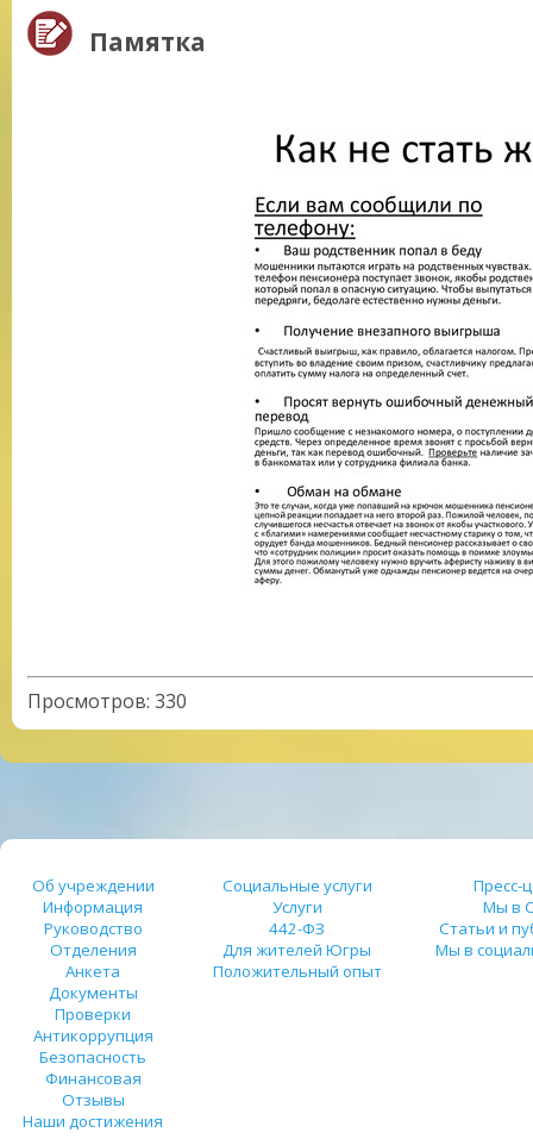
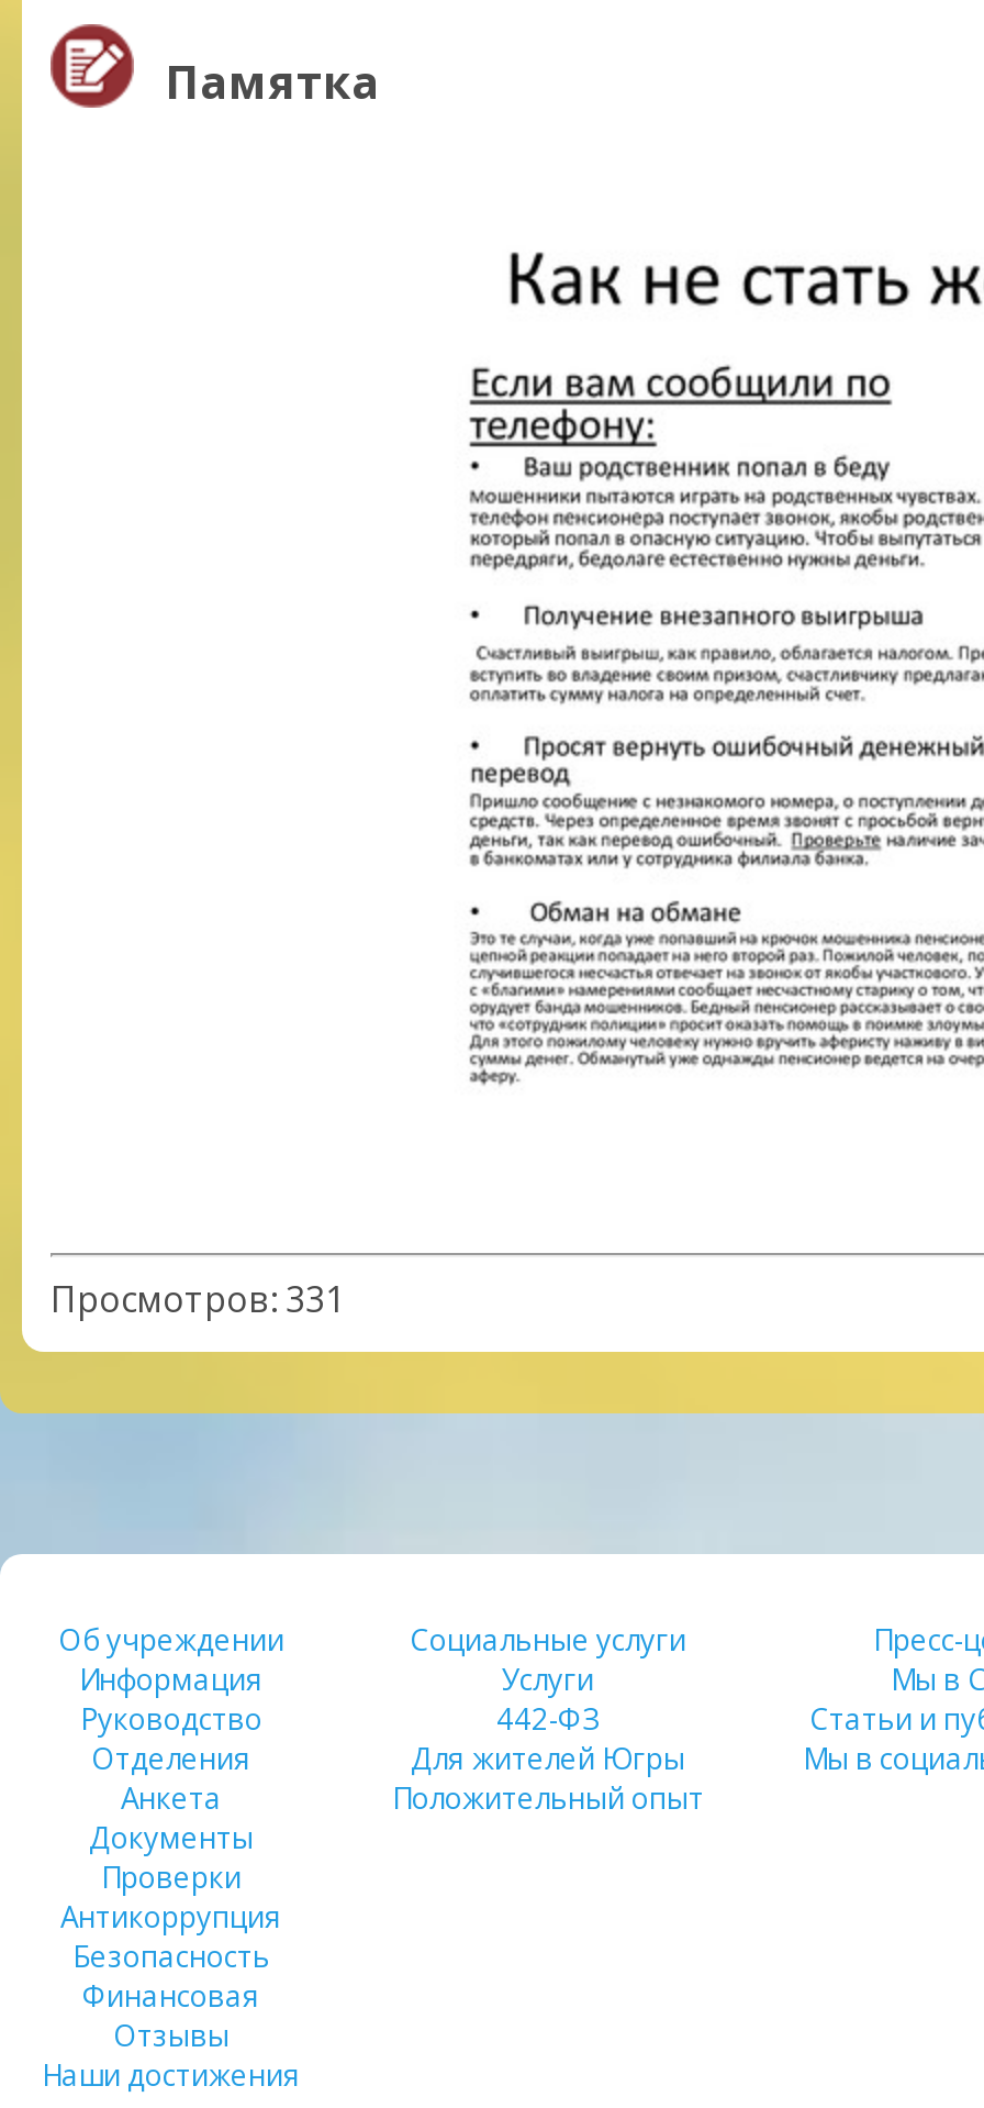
- Просмотров: 330
+ Просмотров: 331
